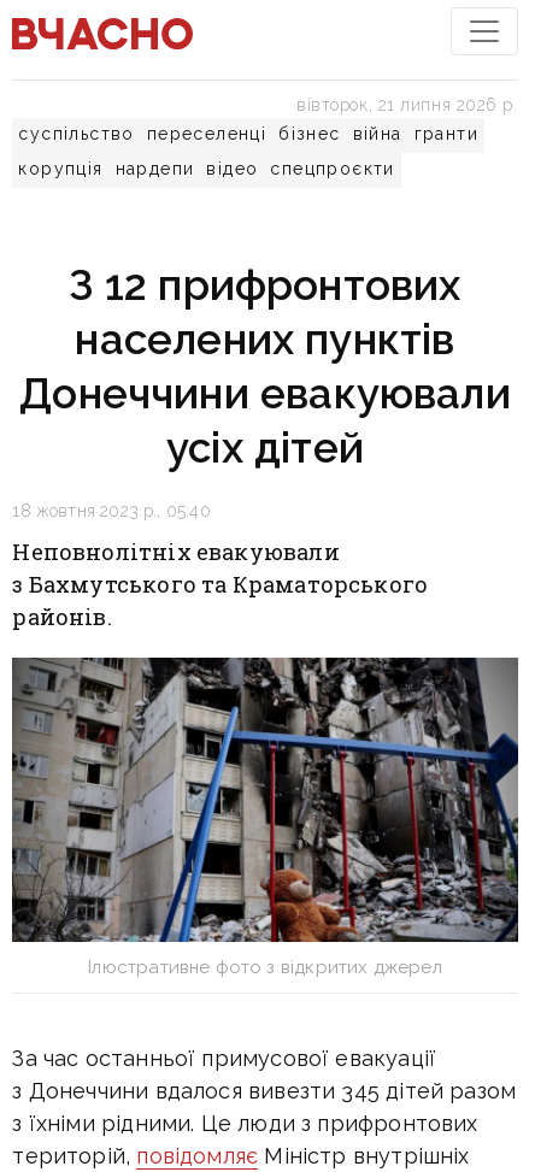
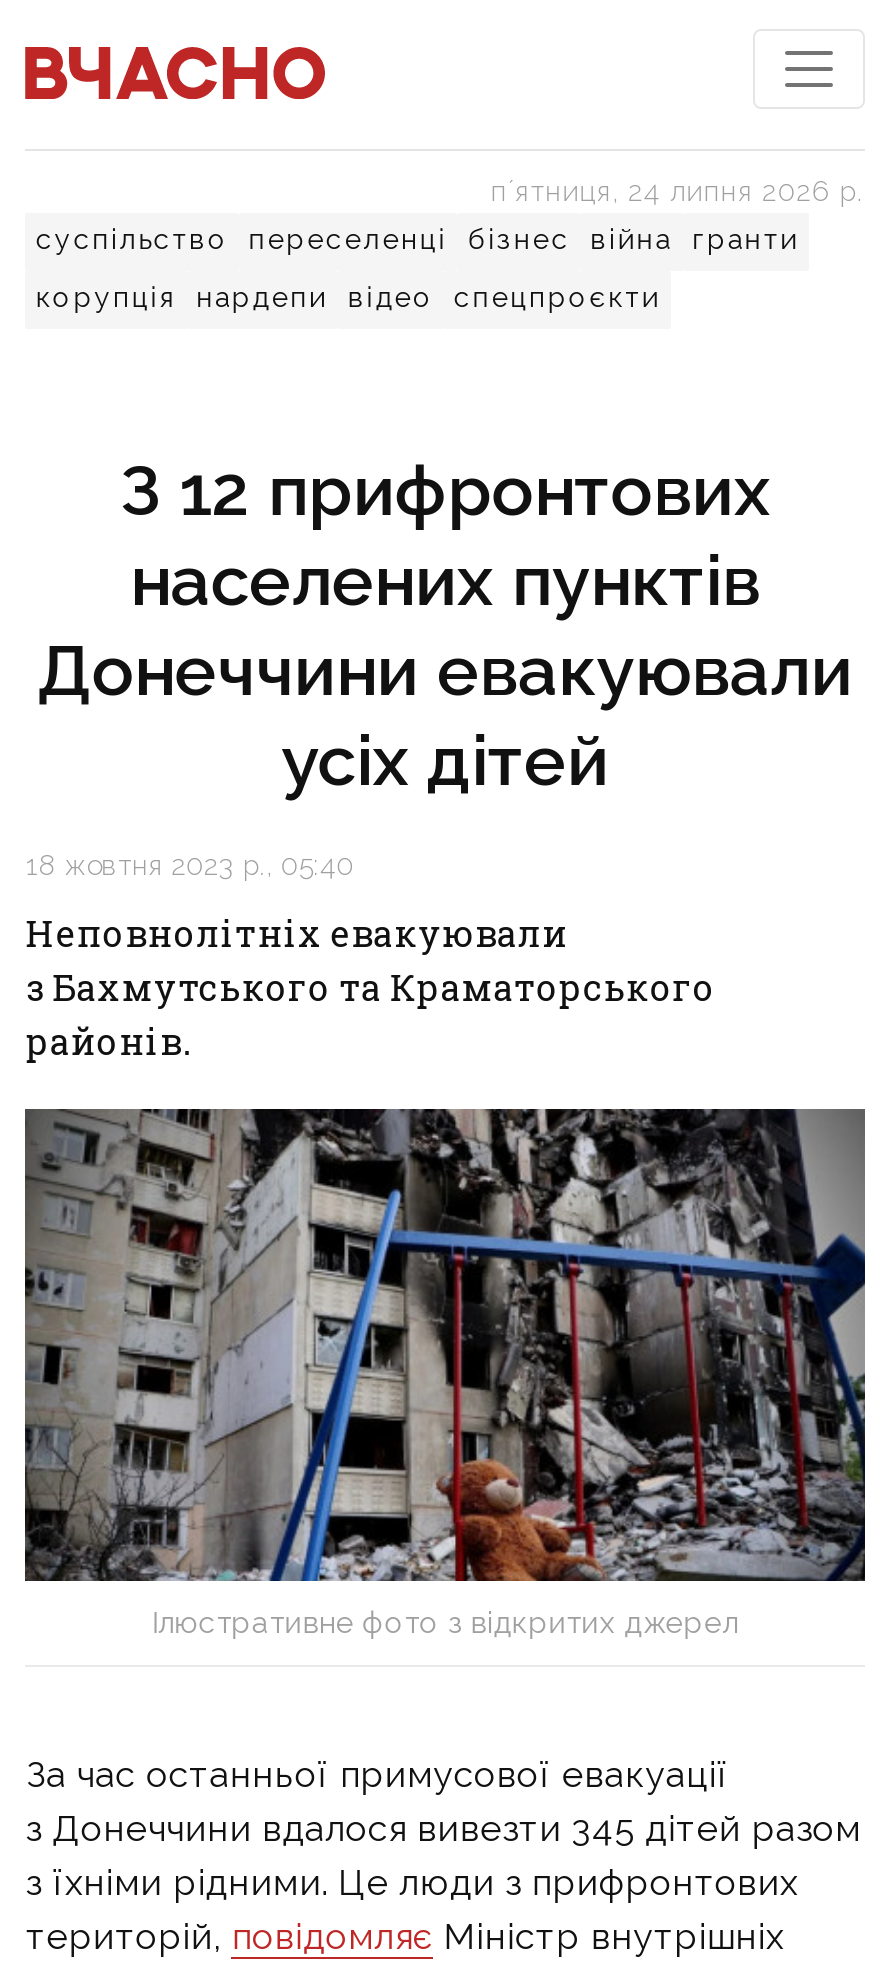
- вівторок, 21 липня 2026 р.
+ пʼятниця, 24 липня 2026 р.
